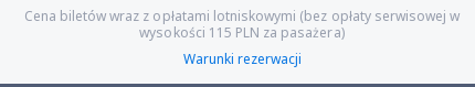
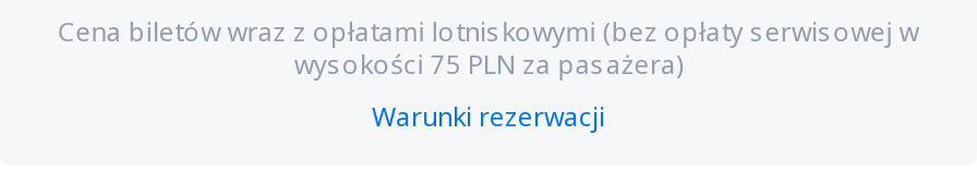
- wysokości 115 PLN za pasażera)
+ wysokości 75 PLN za pasażera)
